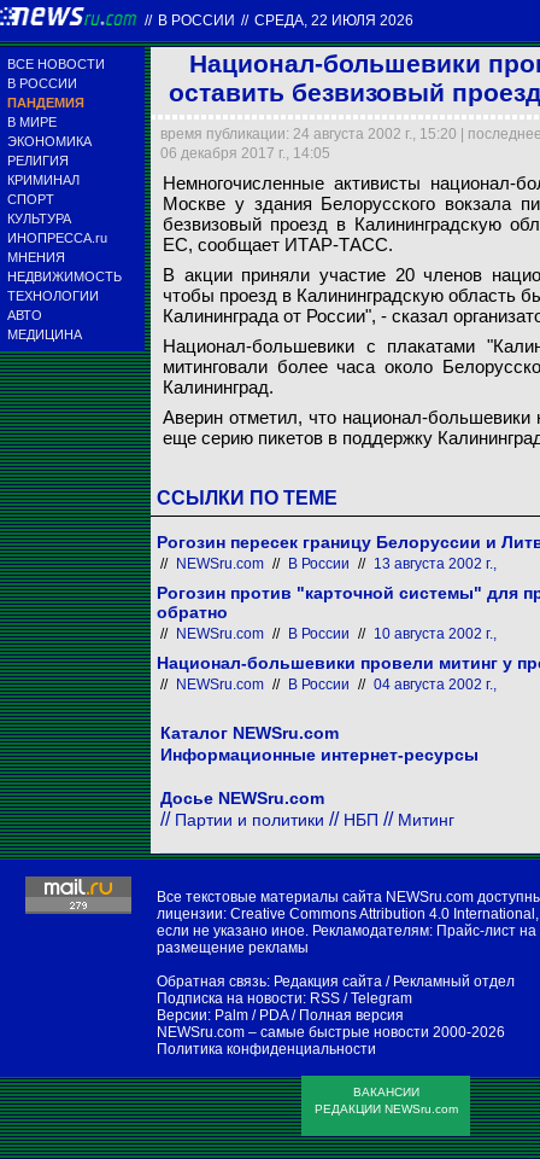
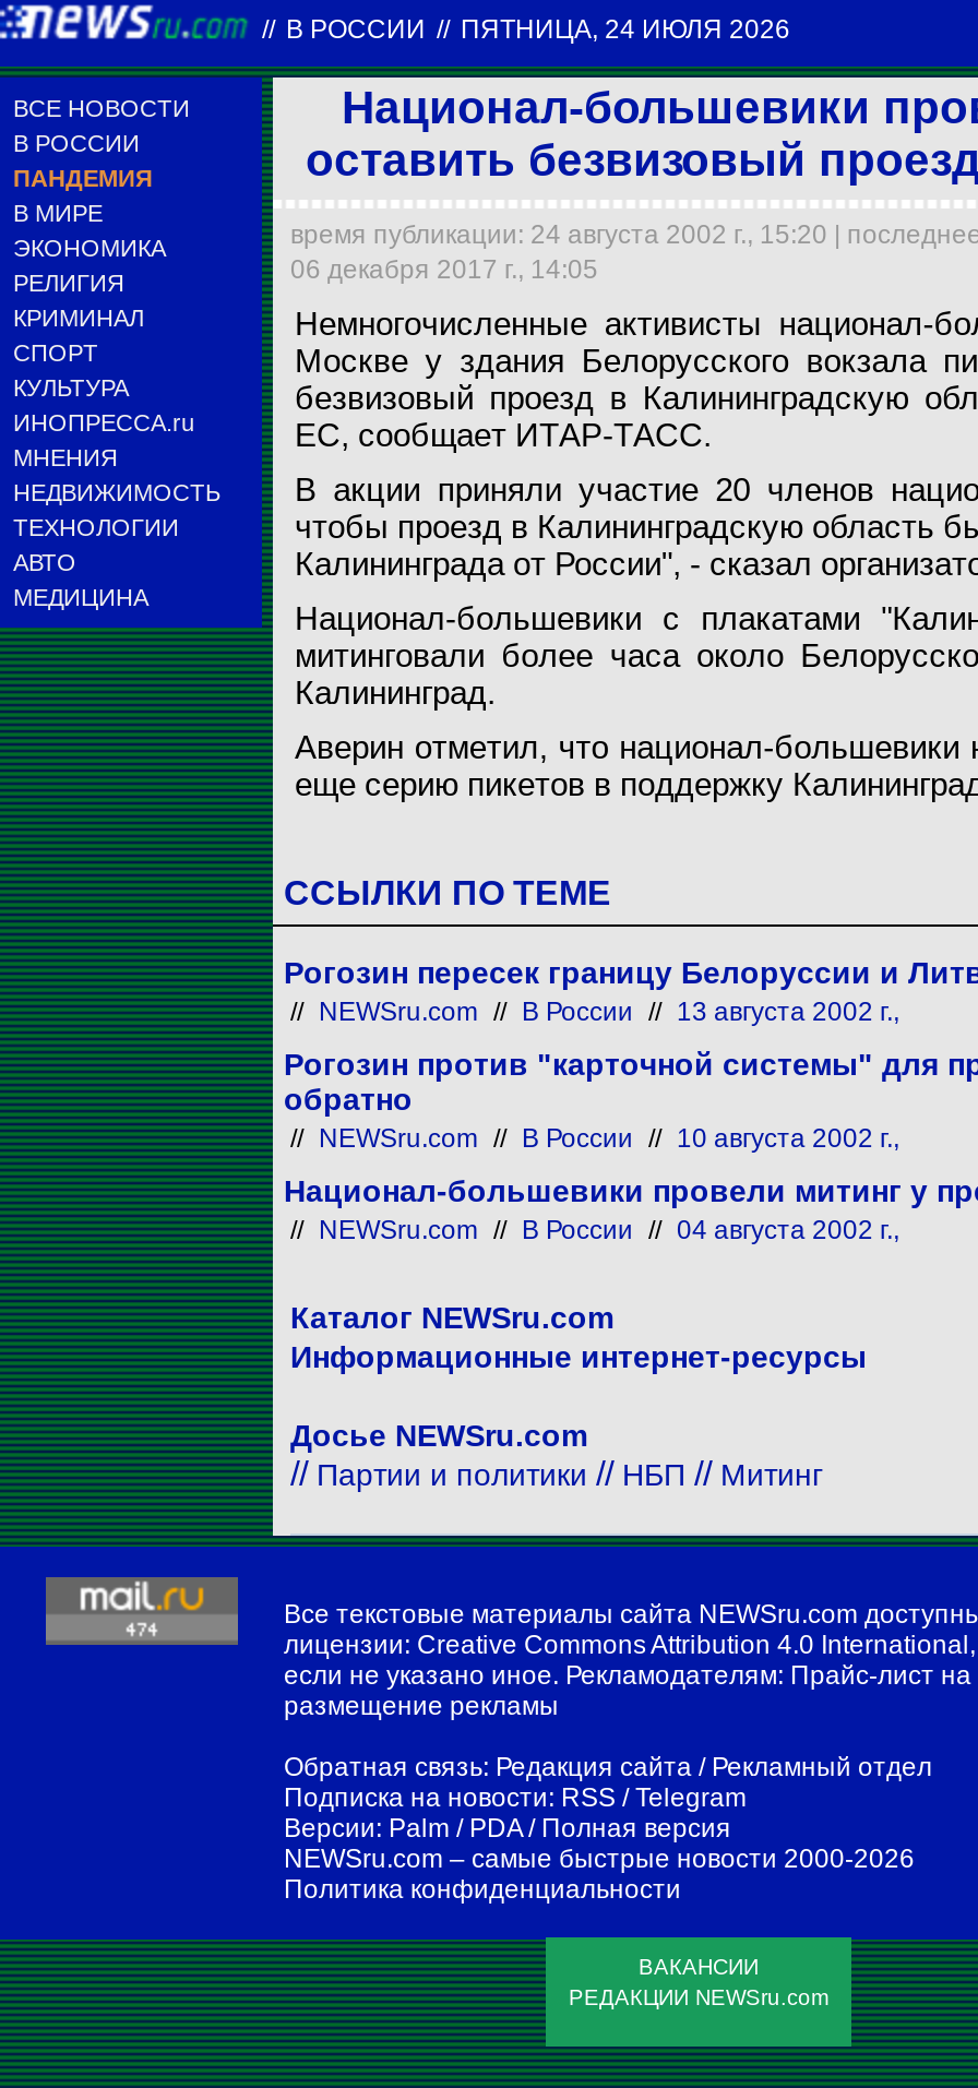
- // В РОССИИ // СРЕДА, 22 ИЮЛЯ 2026
+ // В РОССИИ // ПЯТНИЦА, 24 ИЮЛЯ 2026
